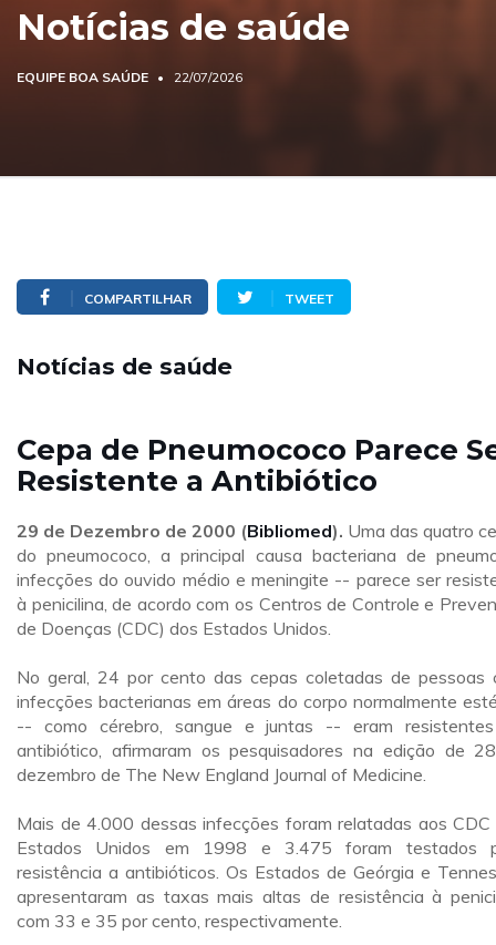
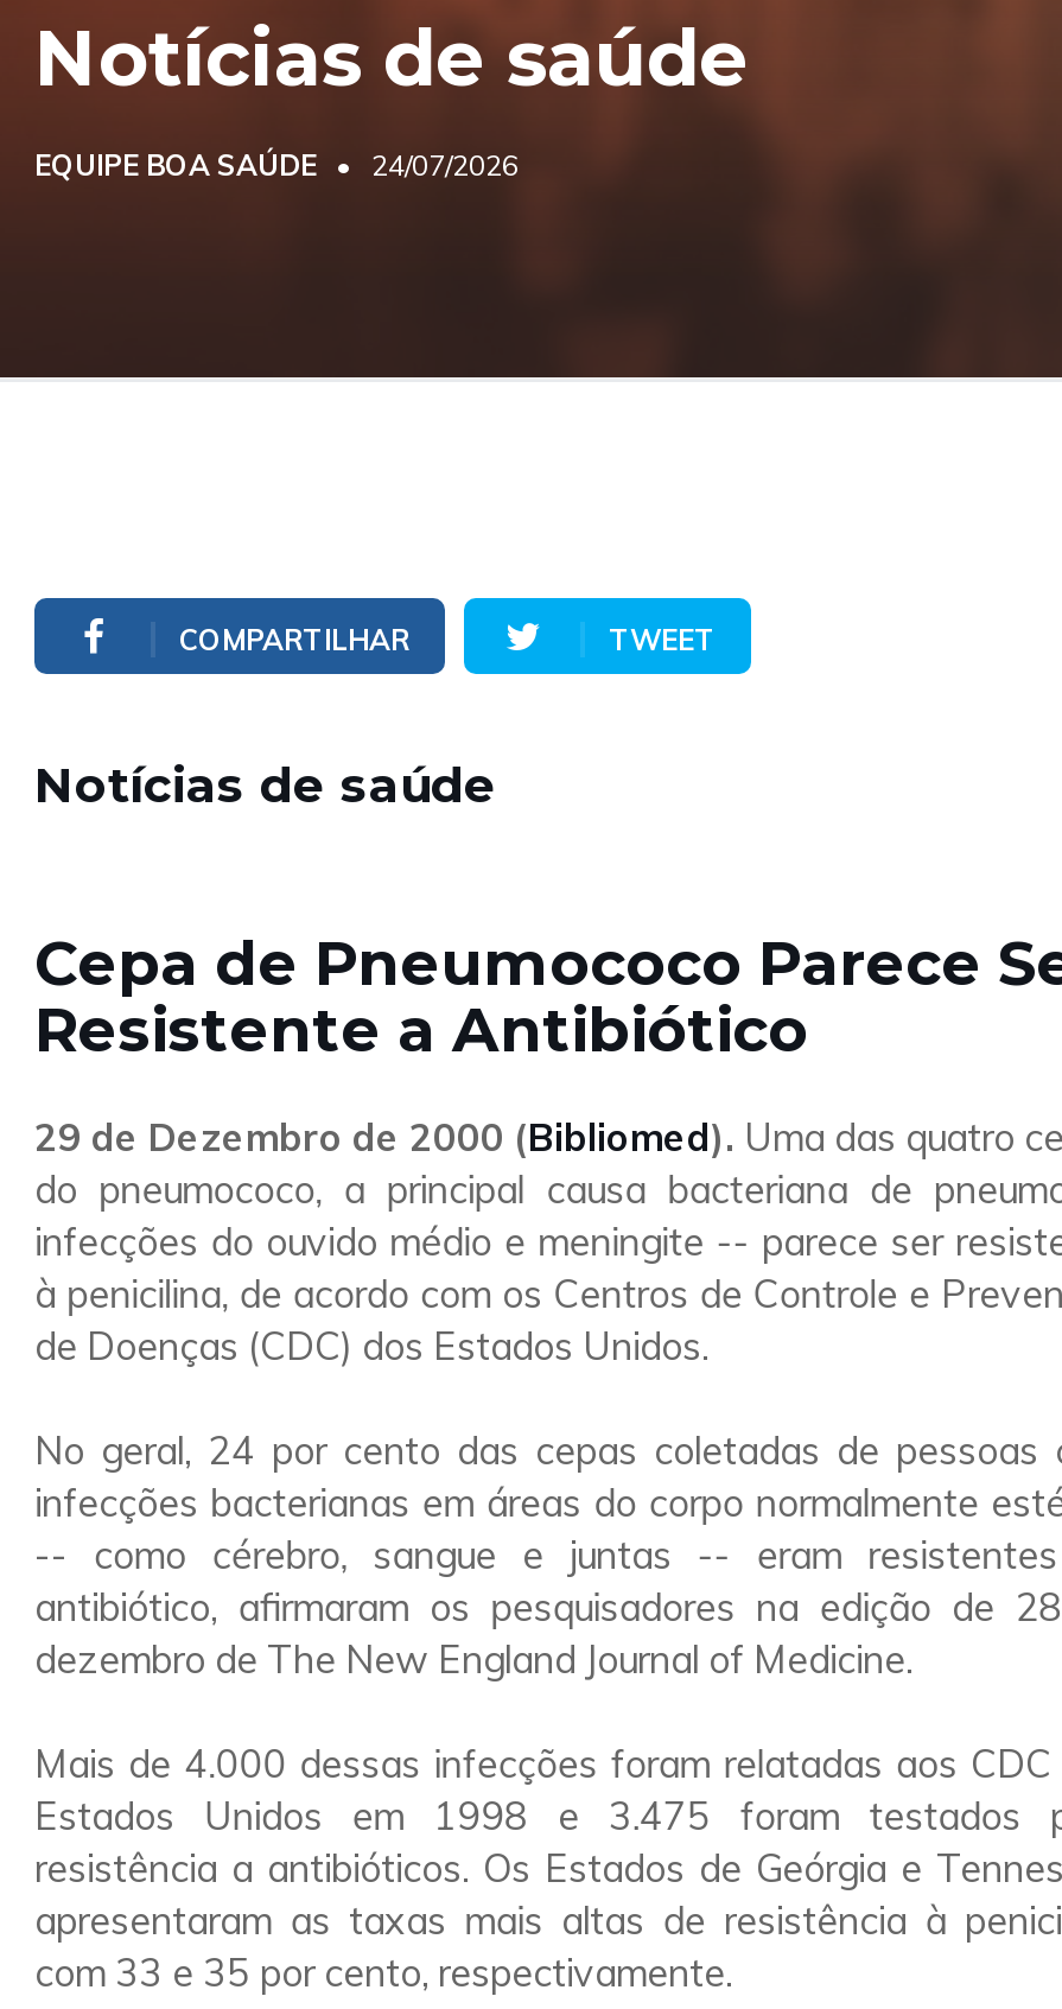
- EQUIPE BOA SAÚDE 22/07/2026
+ EQUIPE BOA SAÚDE 24/07/2026
